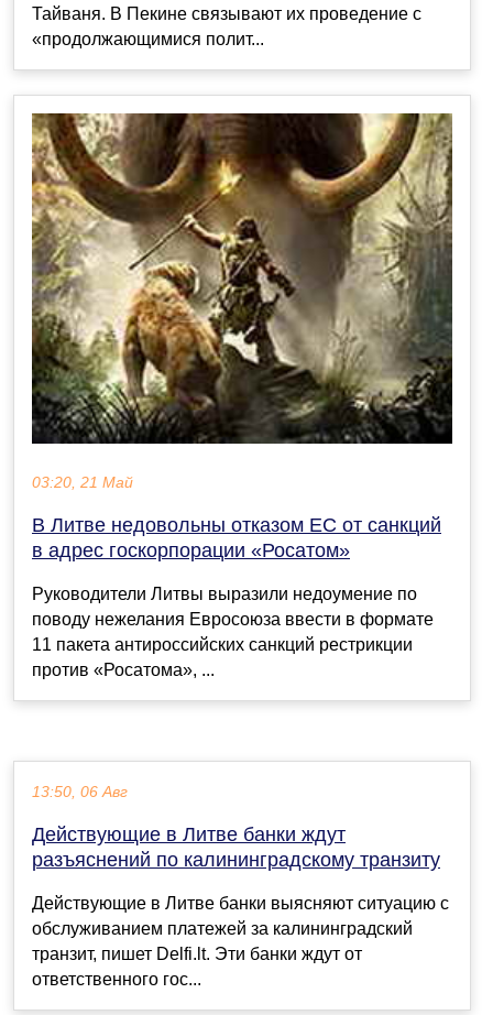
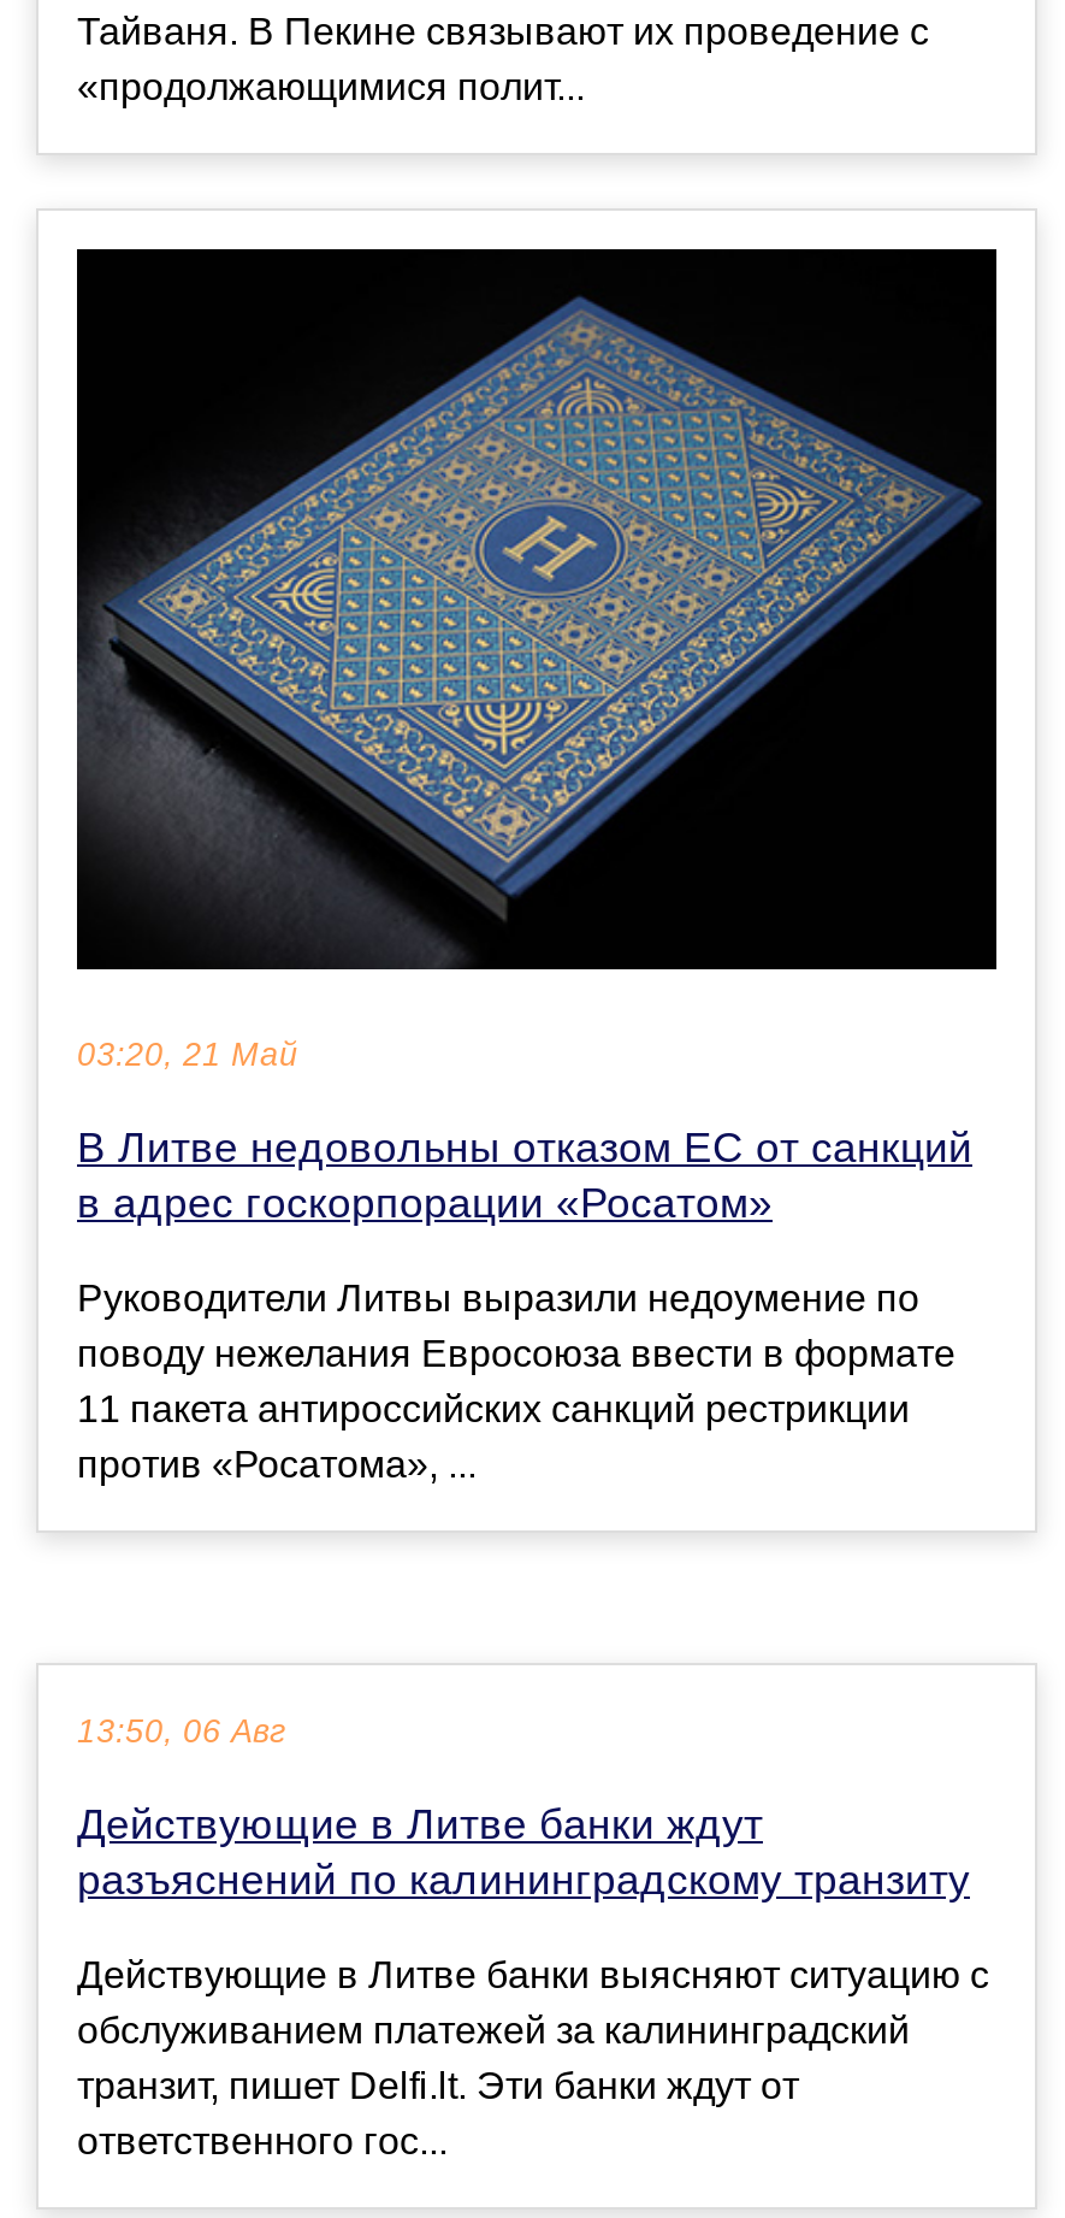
- [image]
+ [image]
